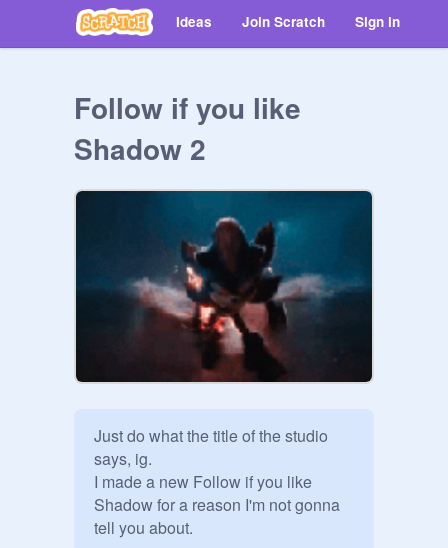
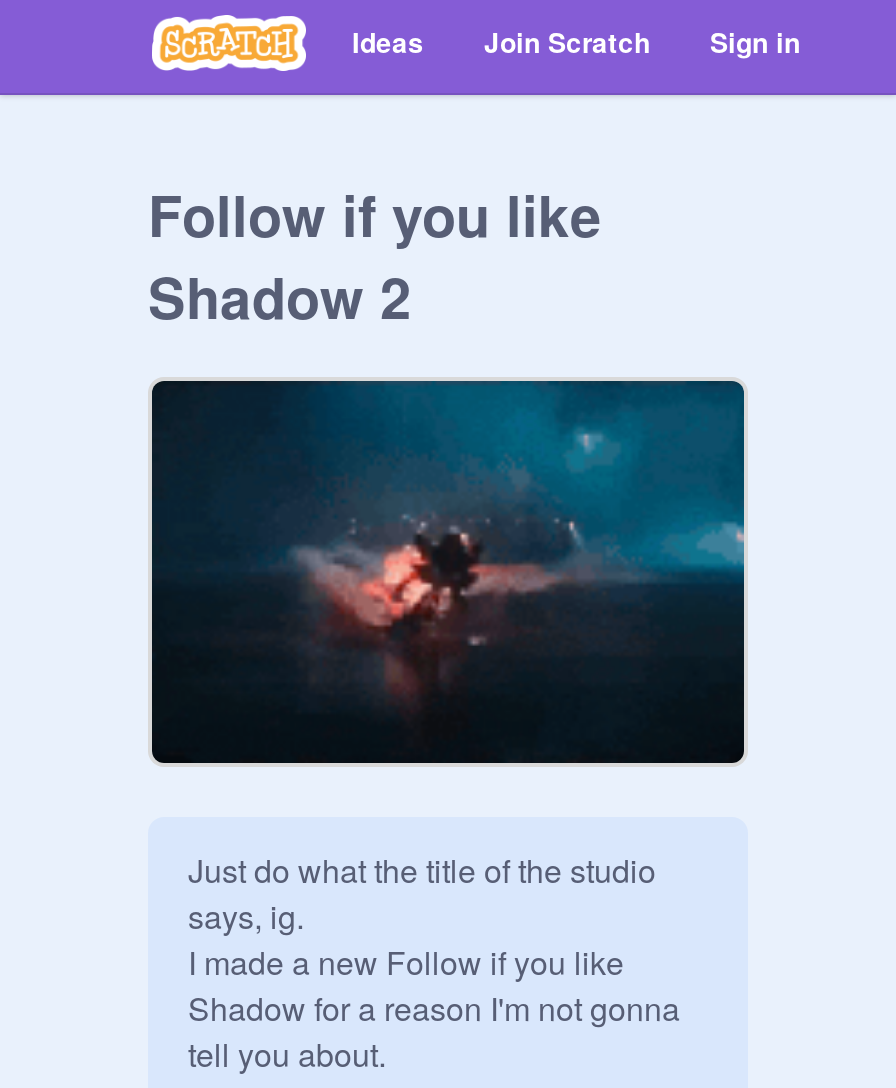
- [image]
+ [image]
